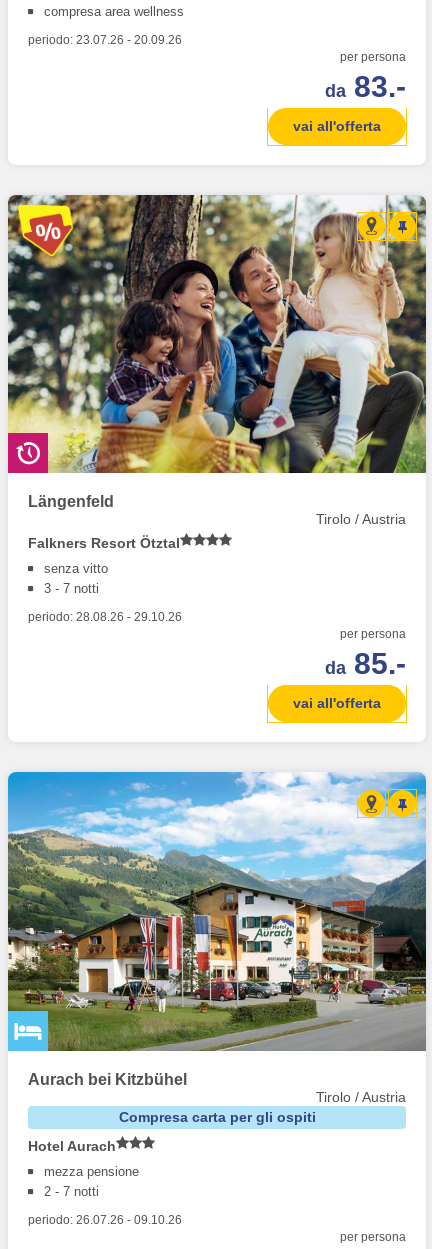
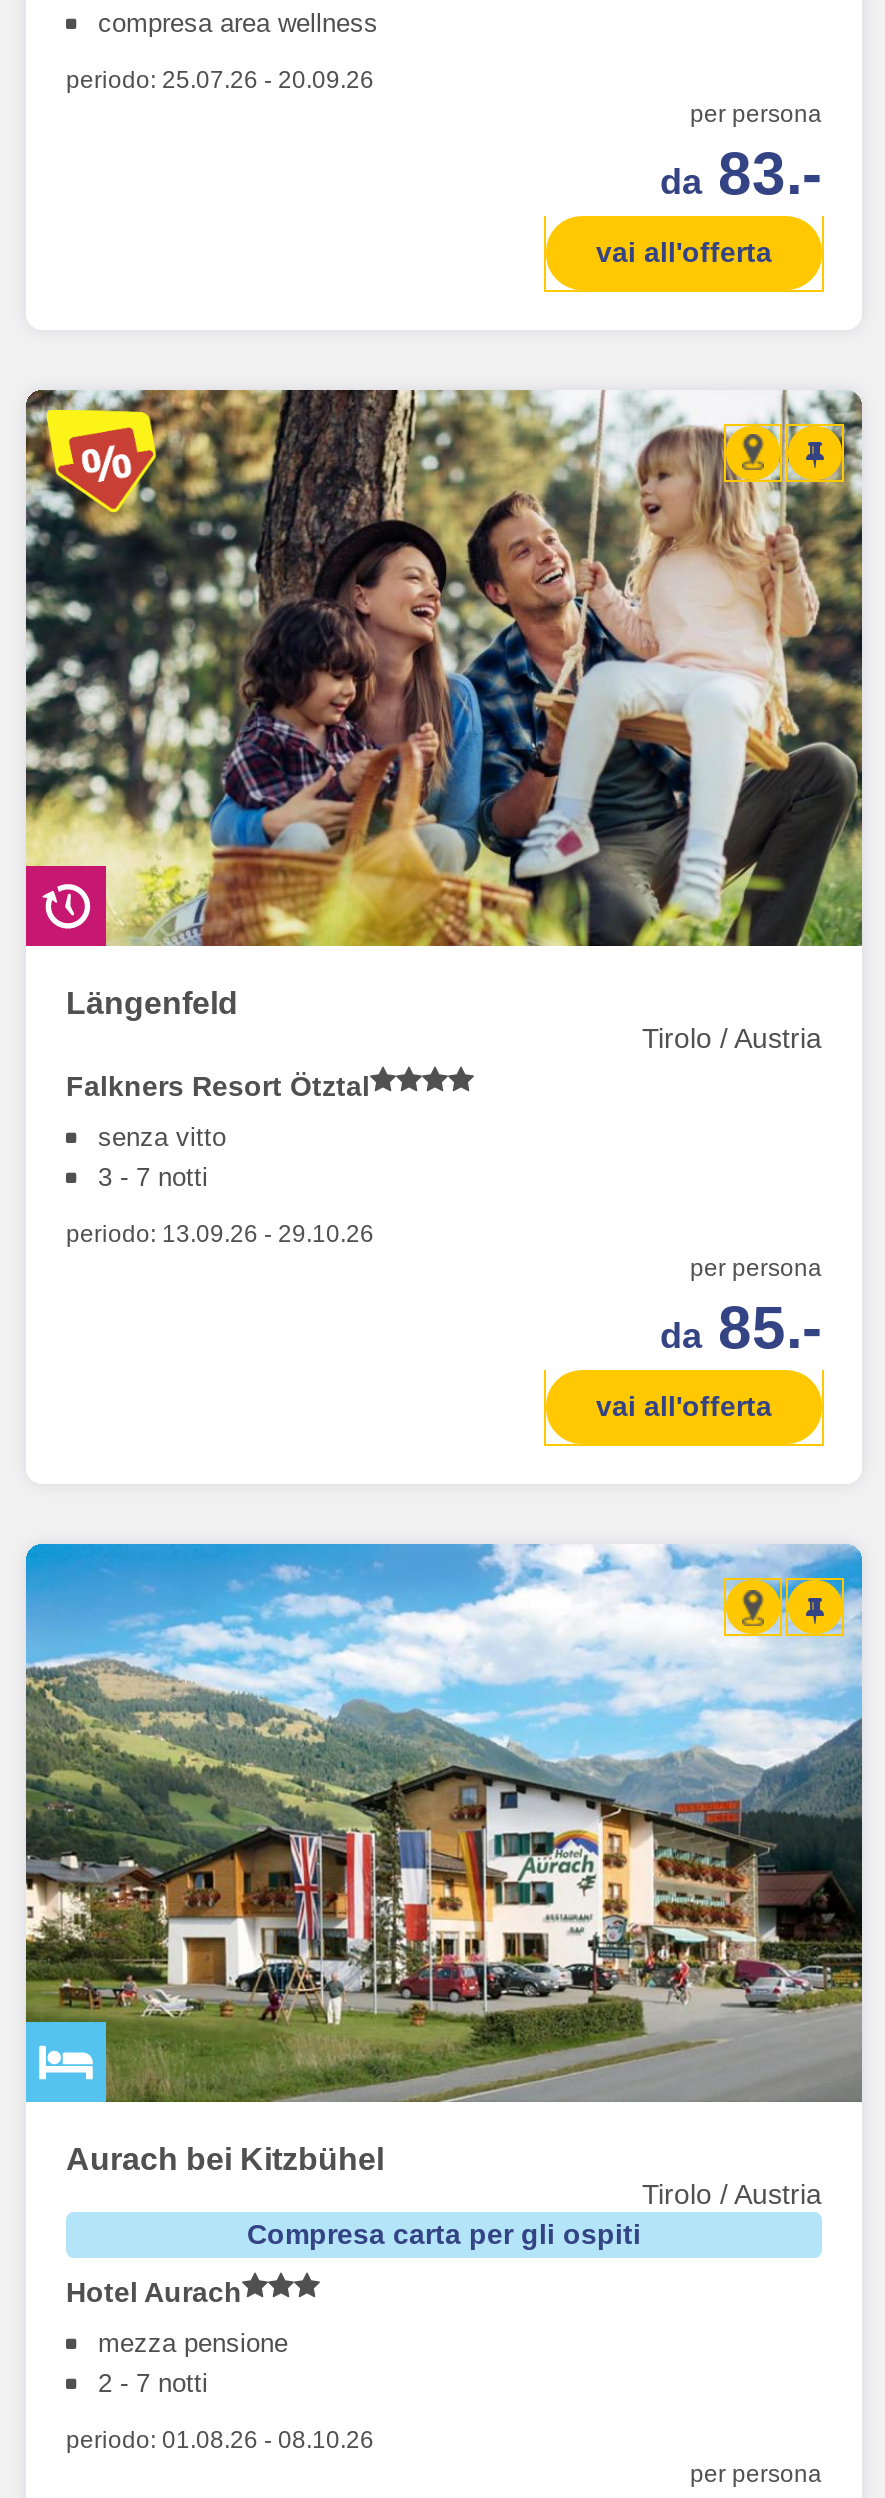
- periodo: 23.07.26 - 20.09.26
+ periodo: 25.07.26 - 20.09.26

- periodo: 28.08.26 - 29.10.26
+ periodo: 13.09.26 - 29.10.26

- periodo: 26.07.26 - 09.10.26
+ periodo: 01.08.26 - 08.10.26
